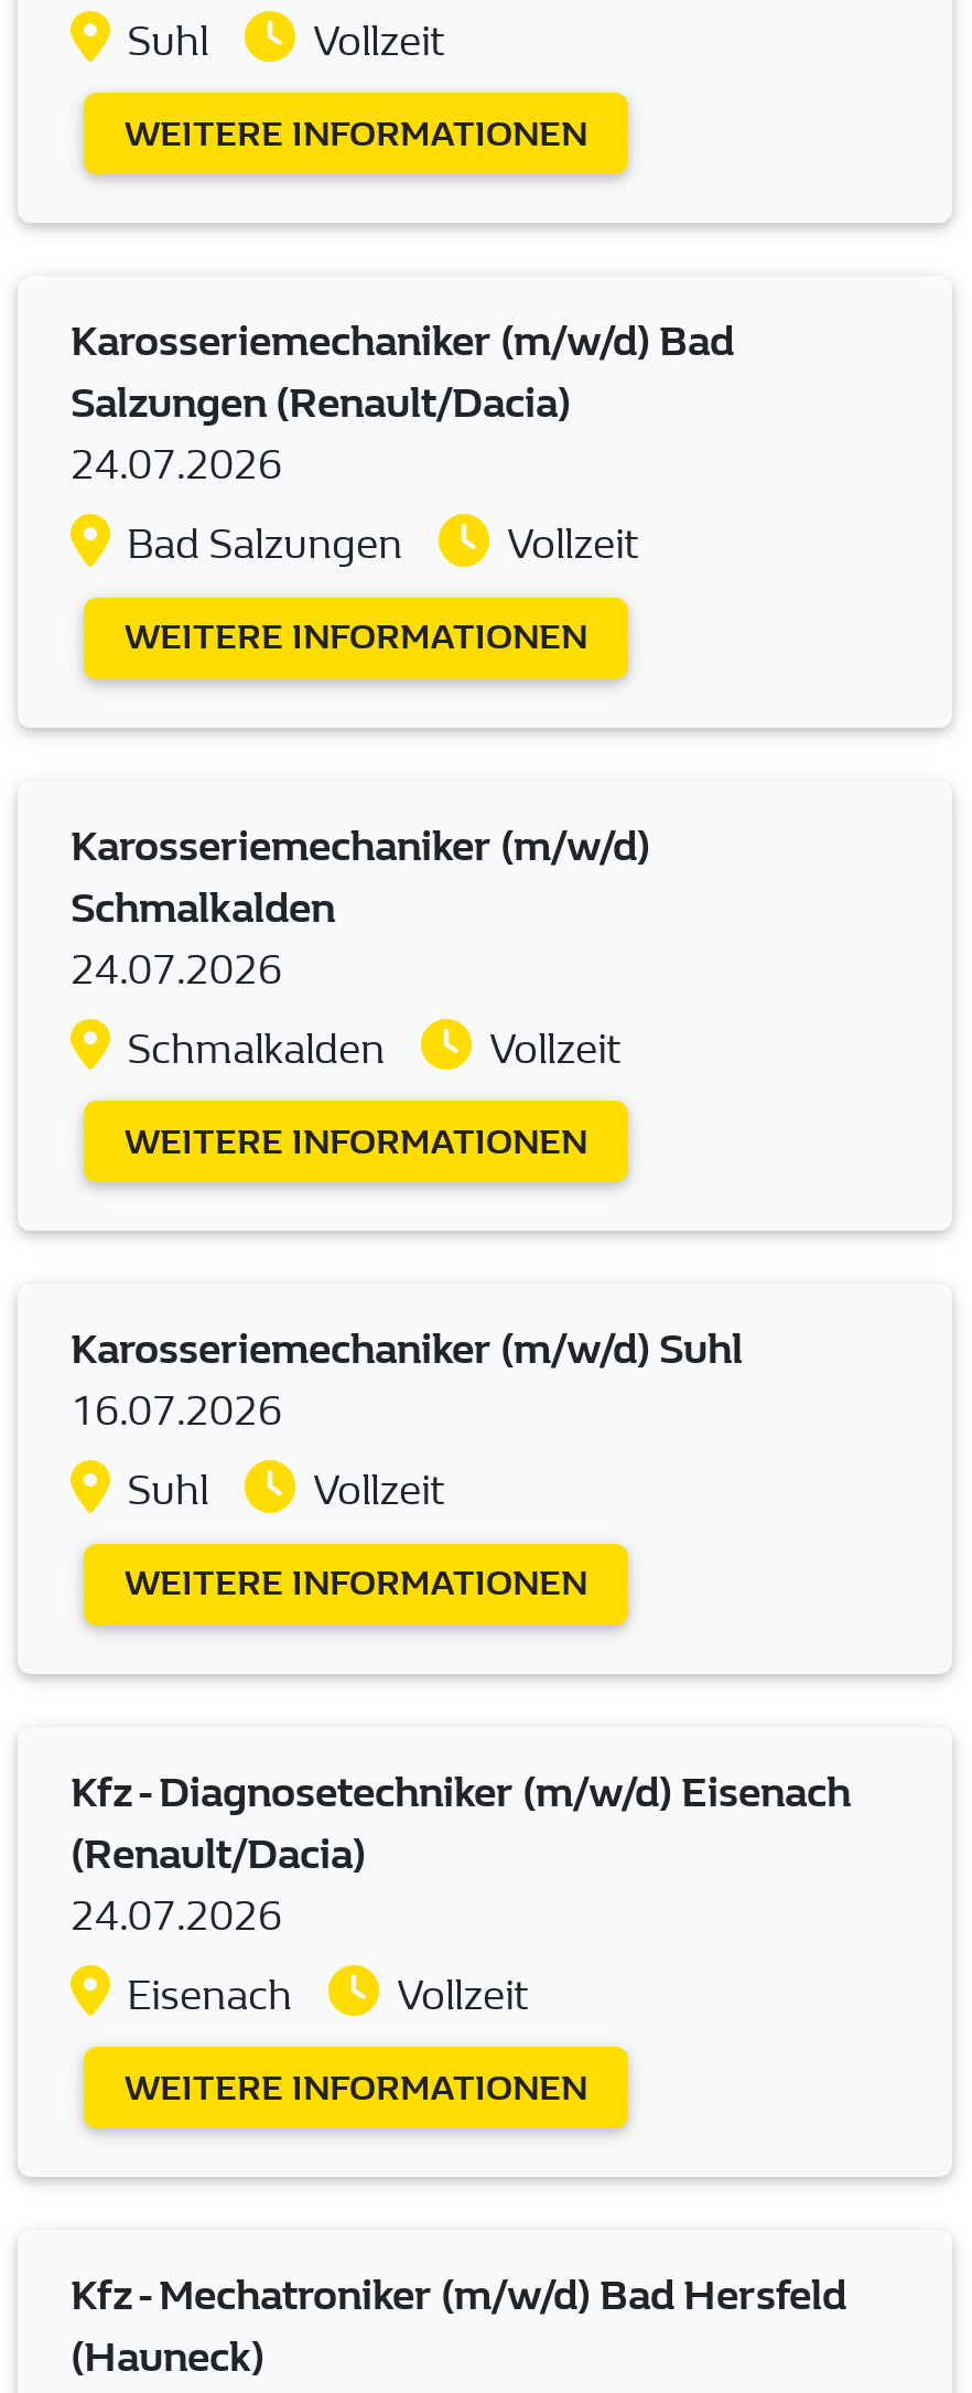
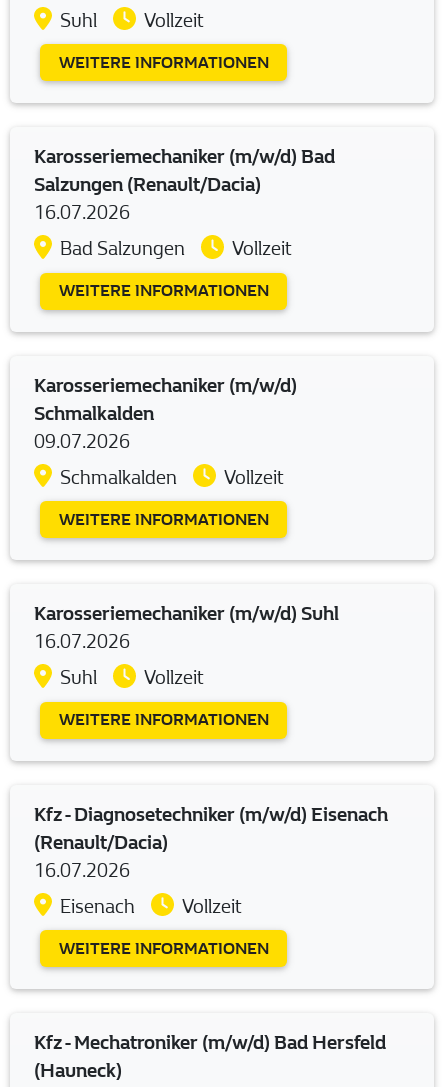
- 24.07.2026
+ 16.07.2026

- 24.07.2026
+ 09.07.2026

- 24.07.2026
+ 16.07.2026
